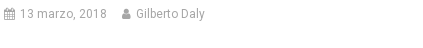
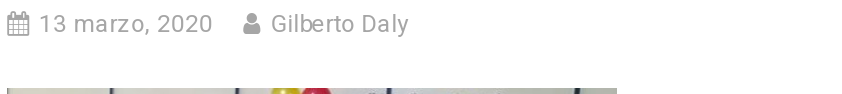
- 13 marzo, 2018
+ 13 marzo, 2020
